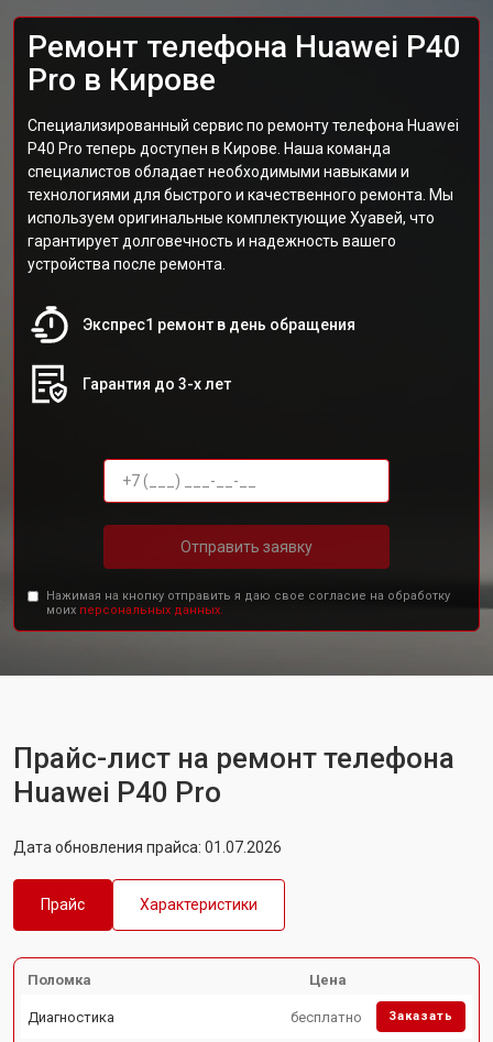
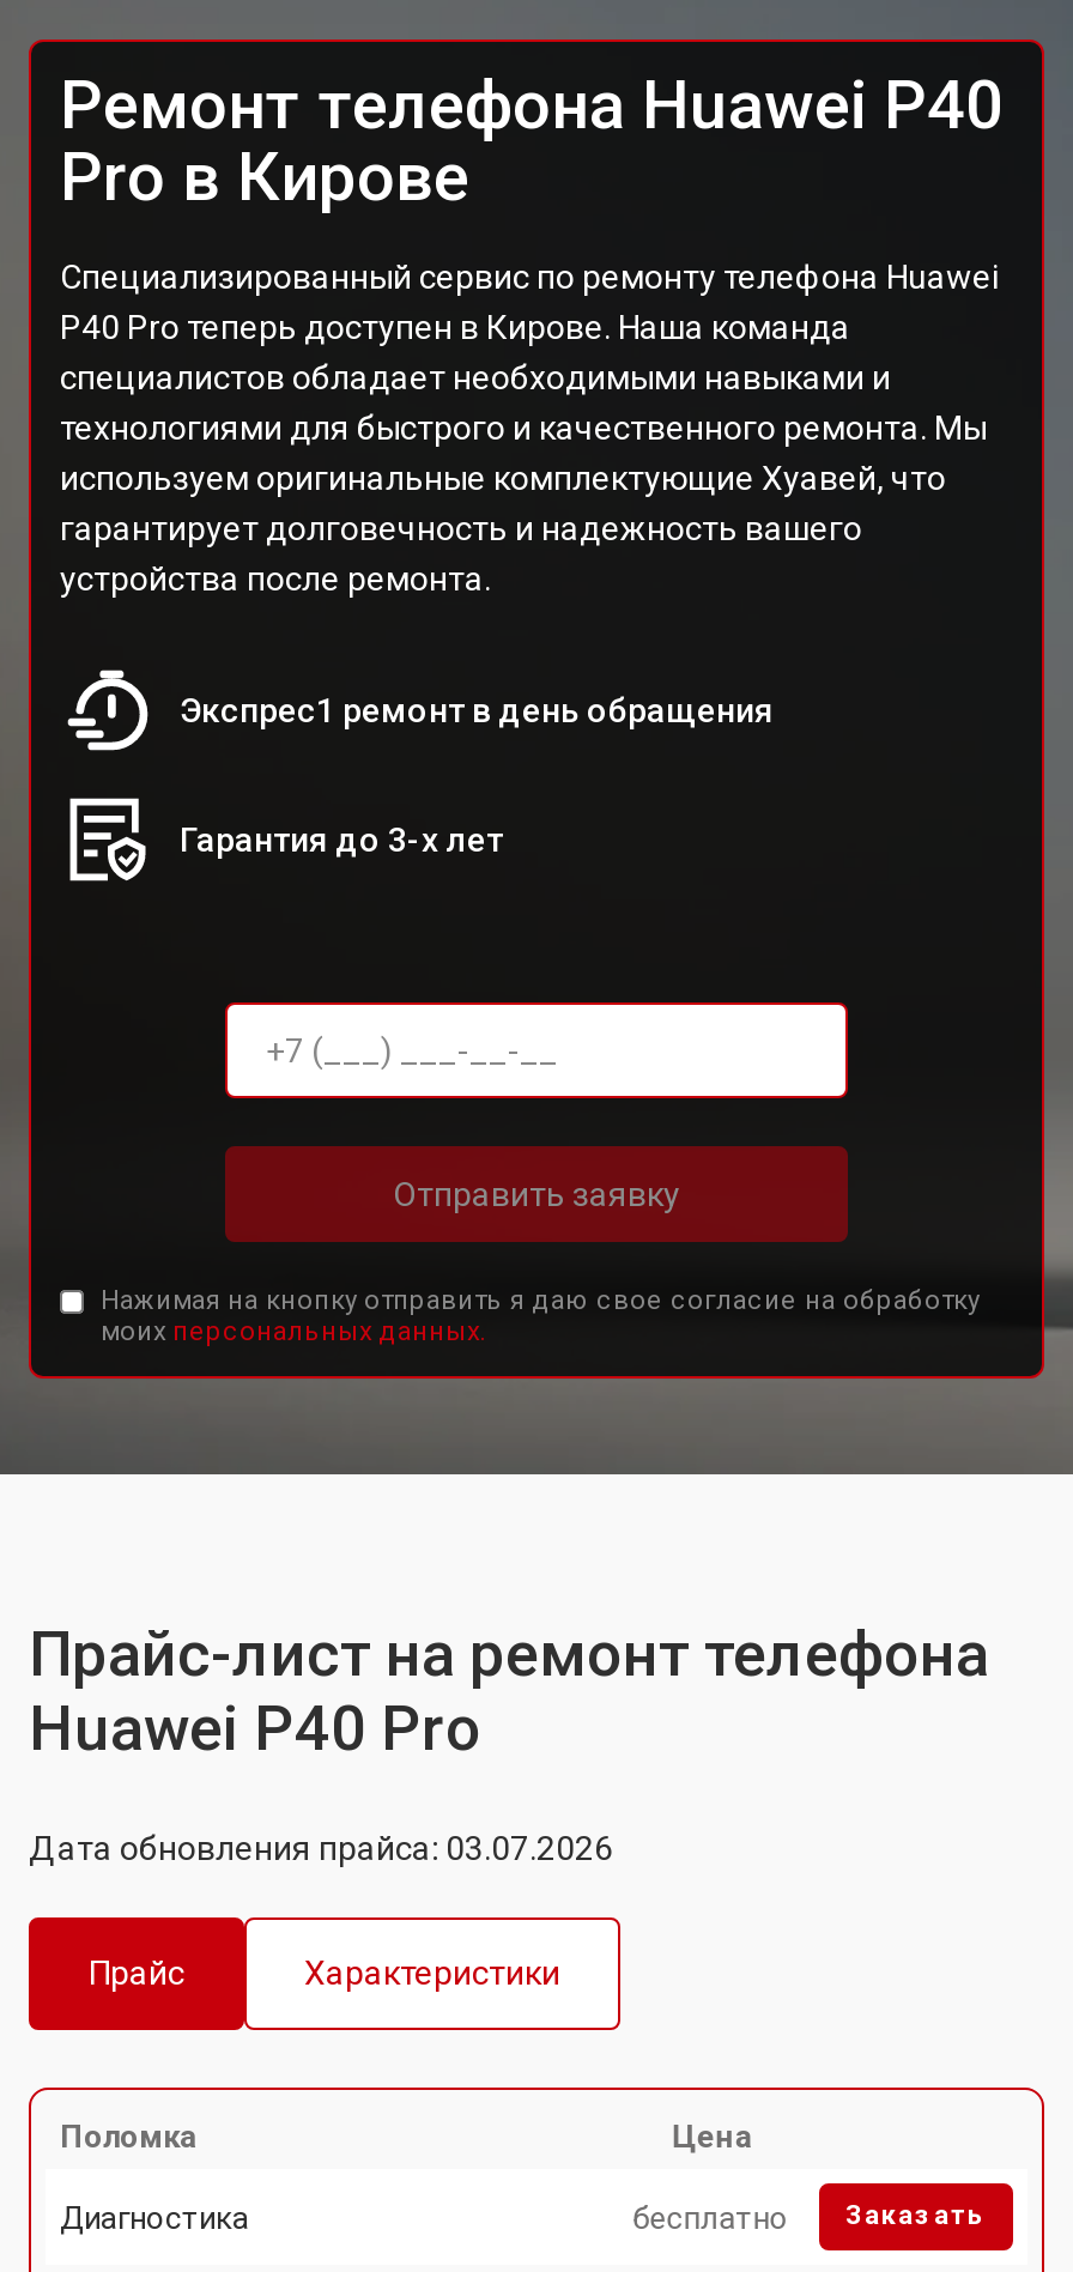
- Дата обновления прайса: 01.07.2026
+ Дата обновления прайса: 03.07.2026
